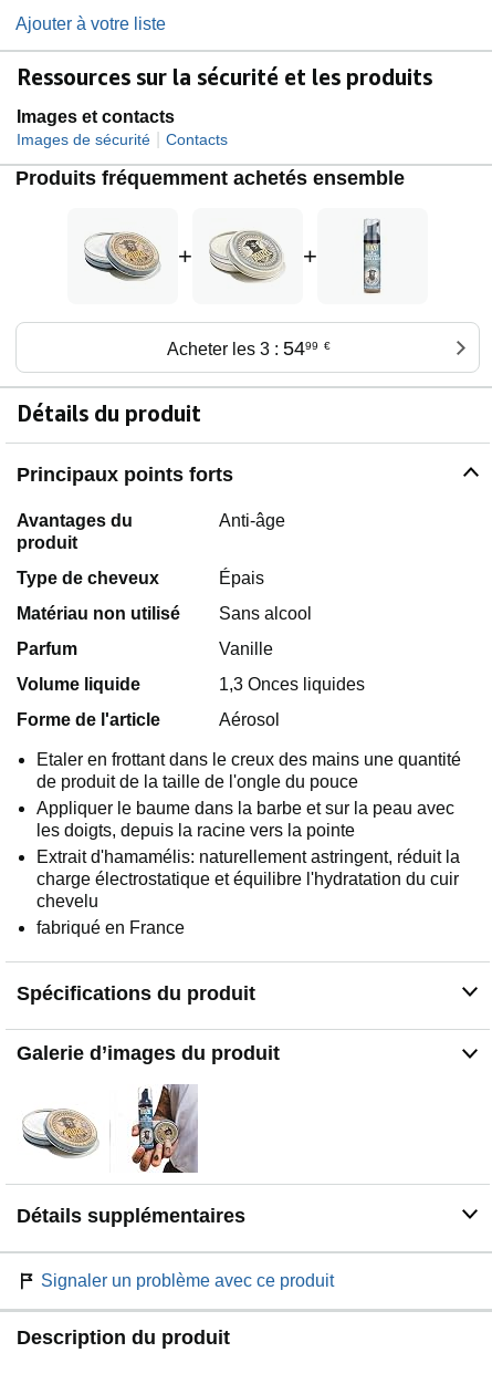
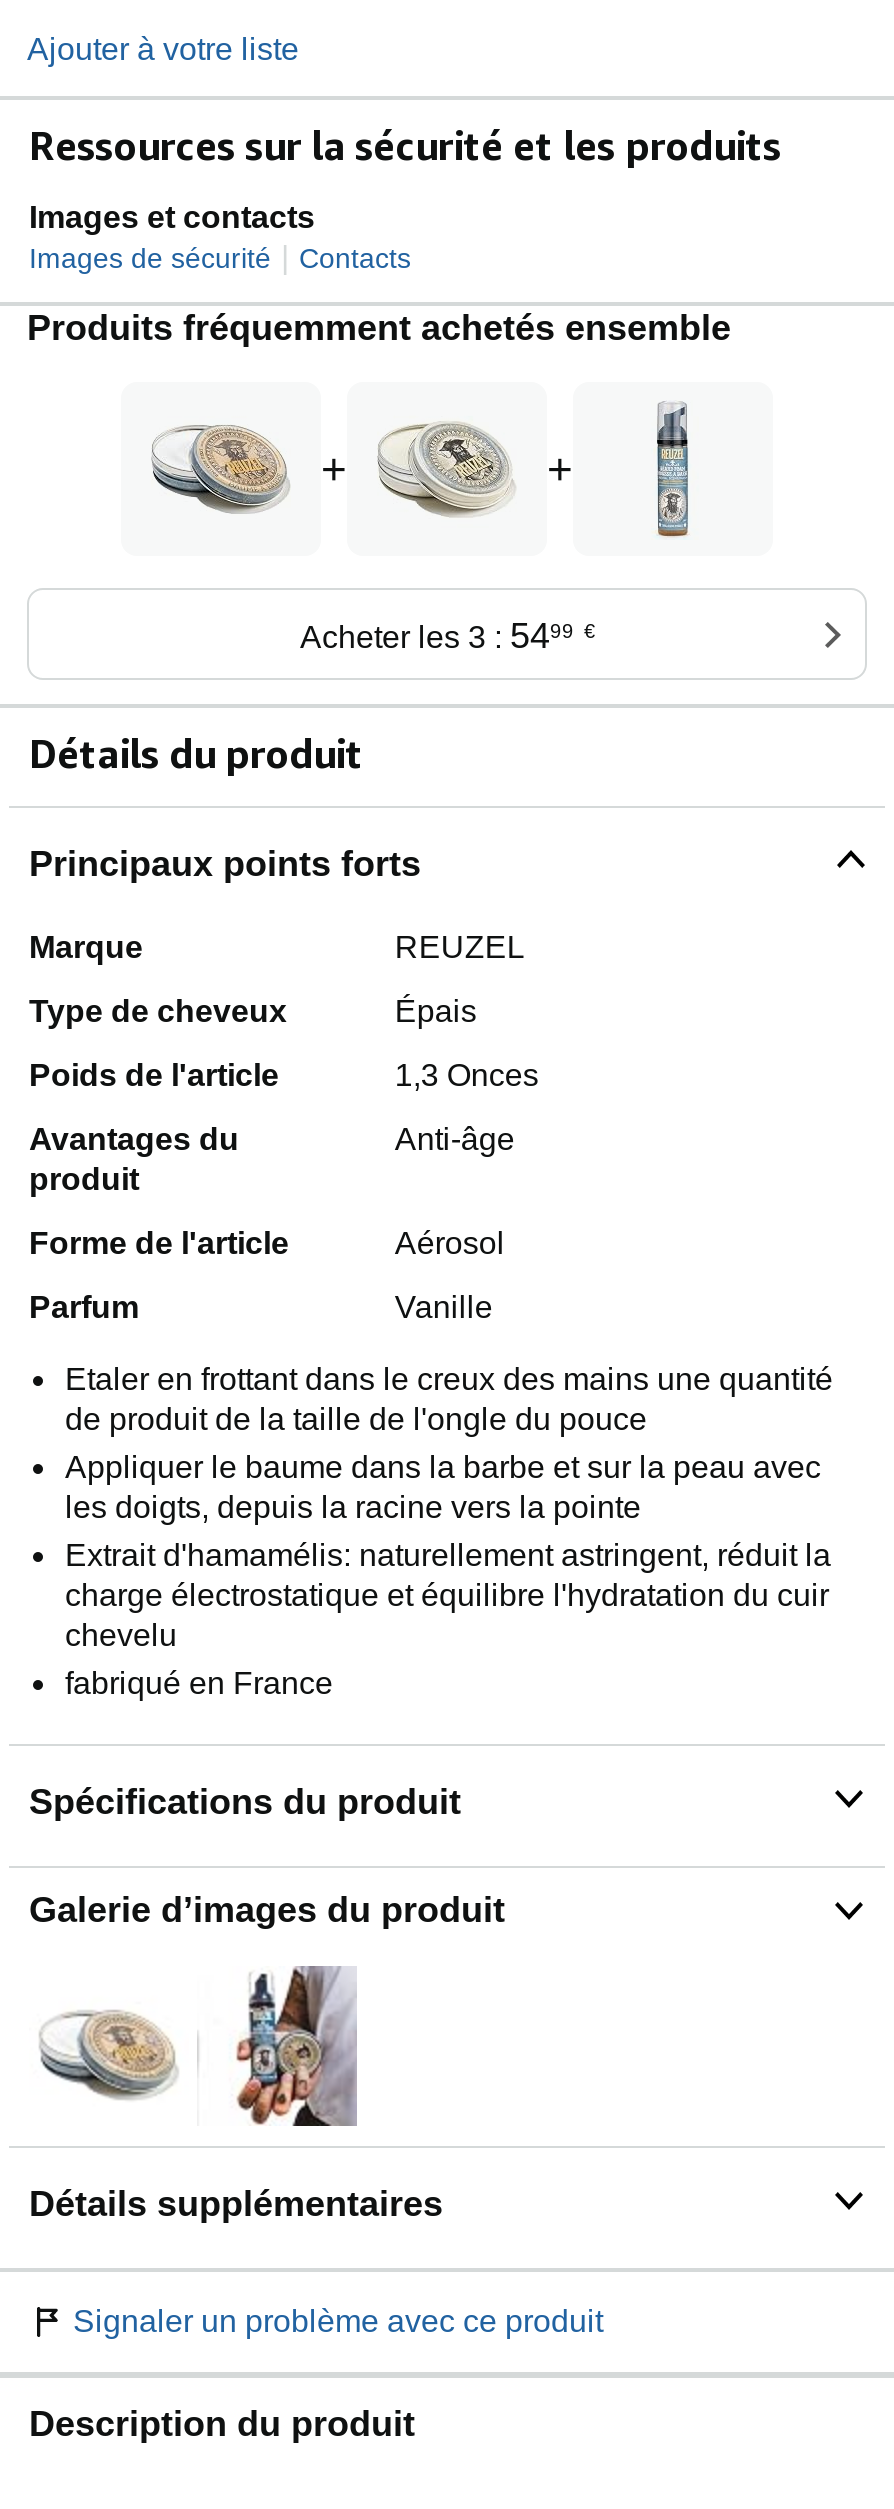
+ Marque
+ REUZEL
+ Poids de l'article
+ 1,3 Onces

moved down: Avantages du | produit | Anti-âge

moved up: Type de cheveux | Épais

- Matériau non utilisé
- Sans alcool

moved down: Parfum | Vanille

- Volume liquide
- 1,3 Onces liquides

moved up: Forme de l'article | Aérosol
